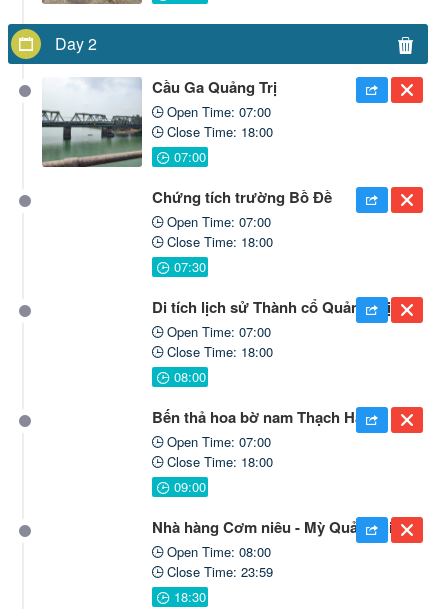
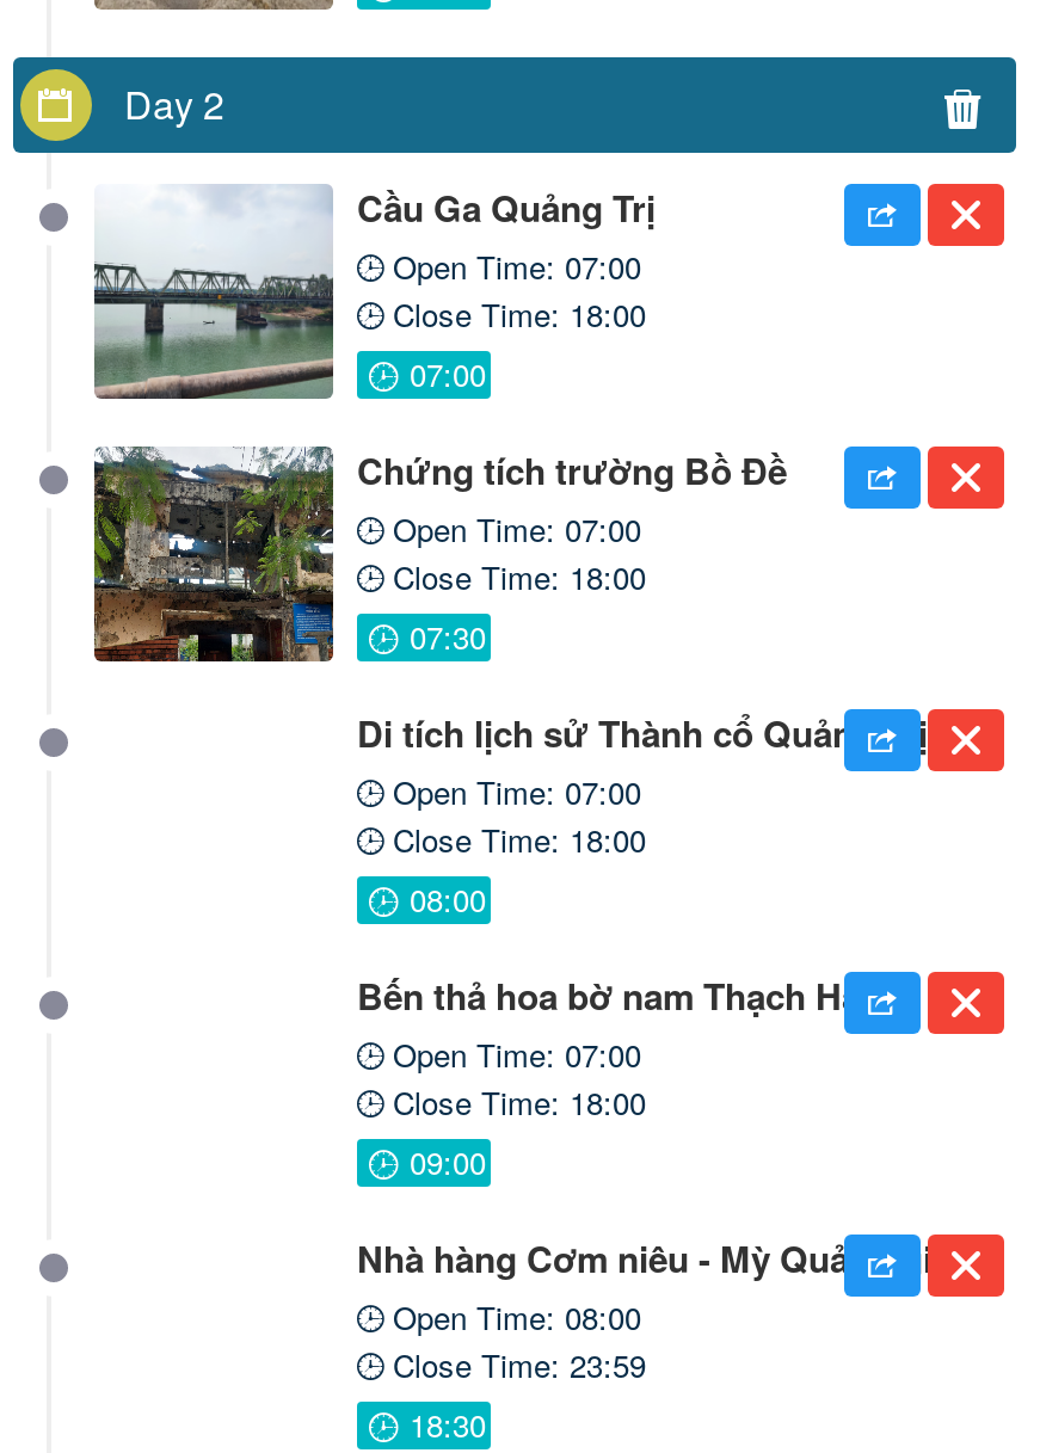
+ [image]
